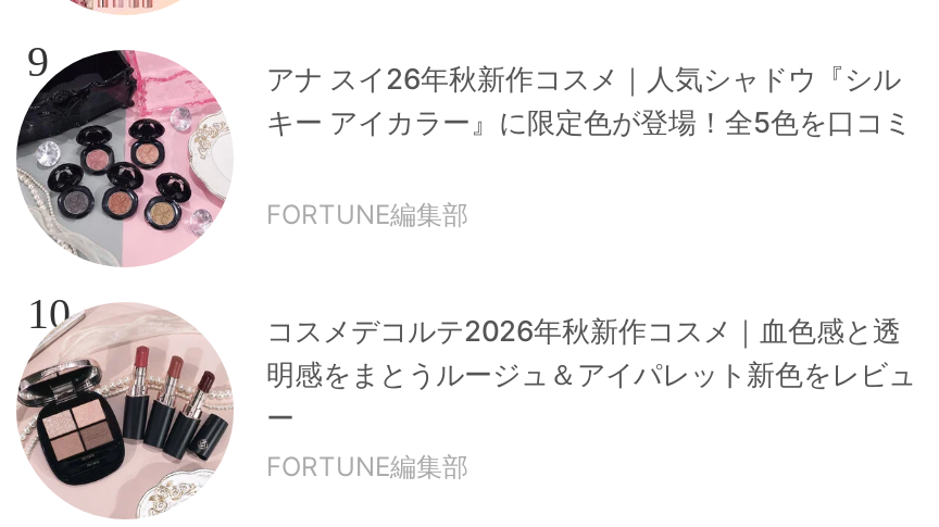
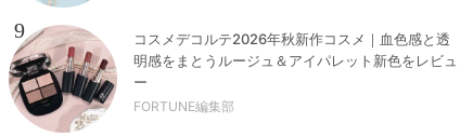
- [image]
- アナ スイ26年秋新作コスメ｜人気シャドウ『シル
- キー アイカラー』に限定色が登場！全5色を口コミ
- FORTUNE編集部
- 10
